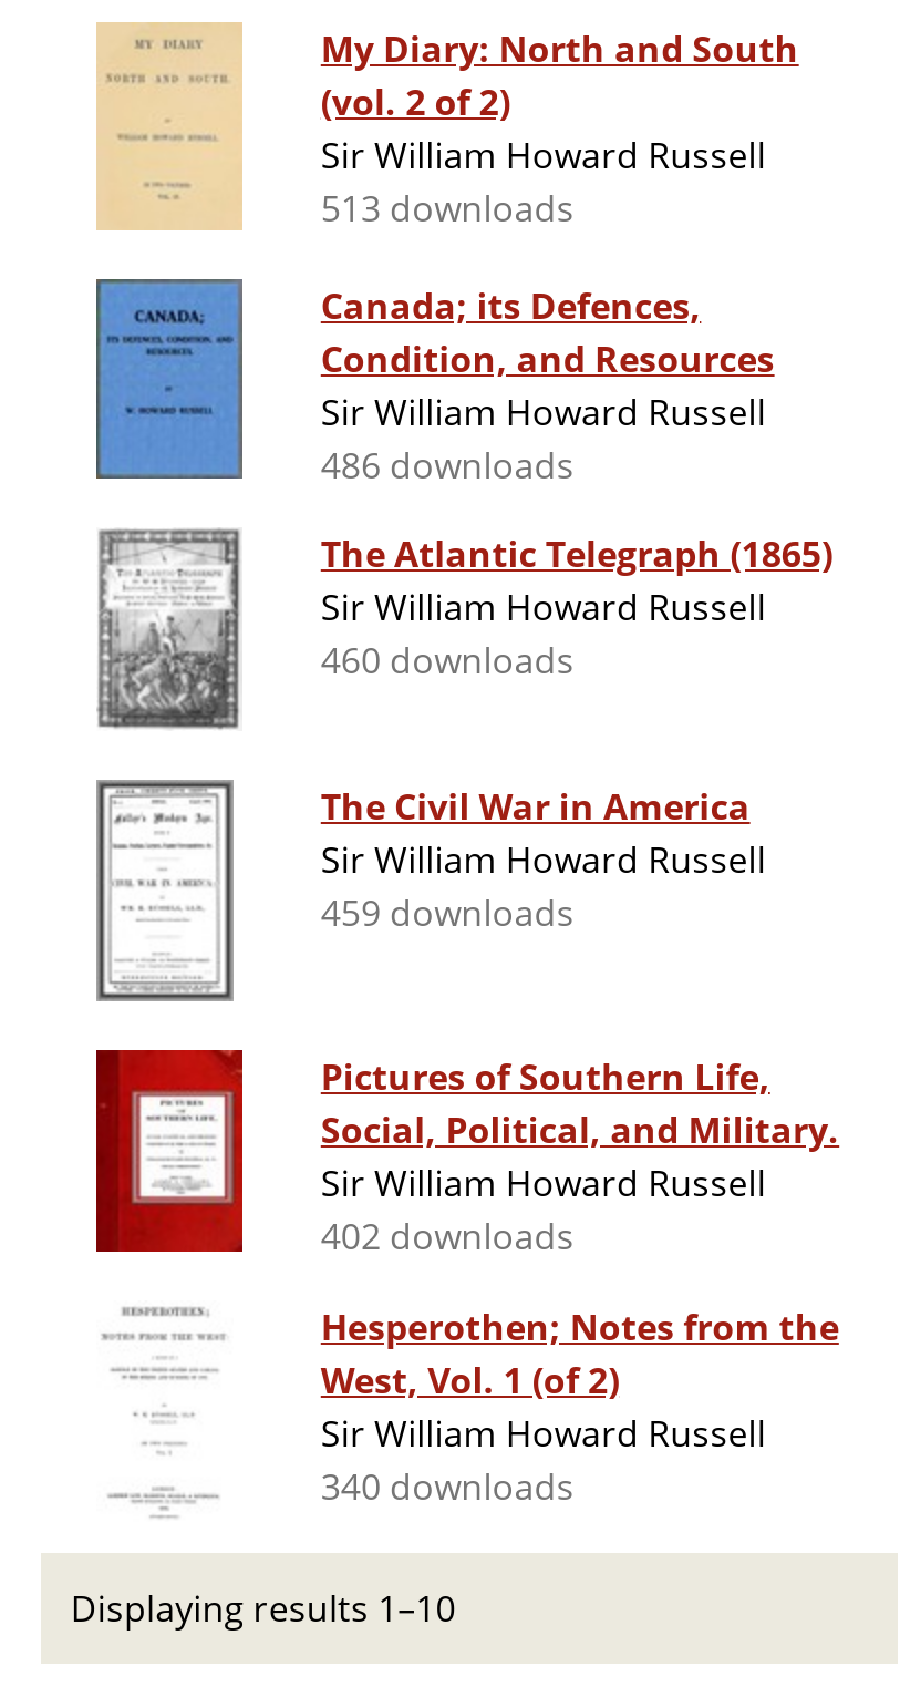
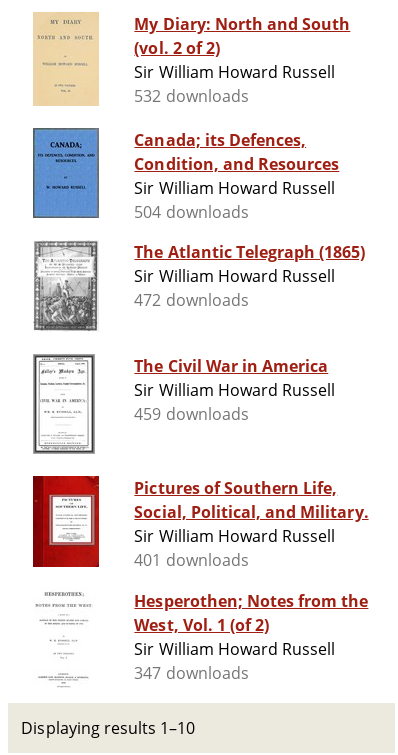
- 513 downloads
+ 532 downloads

- 486 downloads
+ 504 downloads

- 460 downloads
+ 472 downloads

- 402 downloads
+ 401 downloads

- 340 downloads
+ 347 downloads
